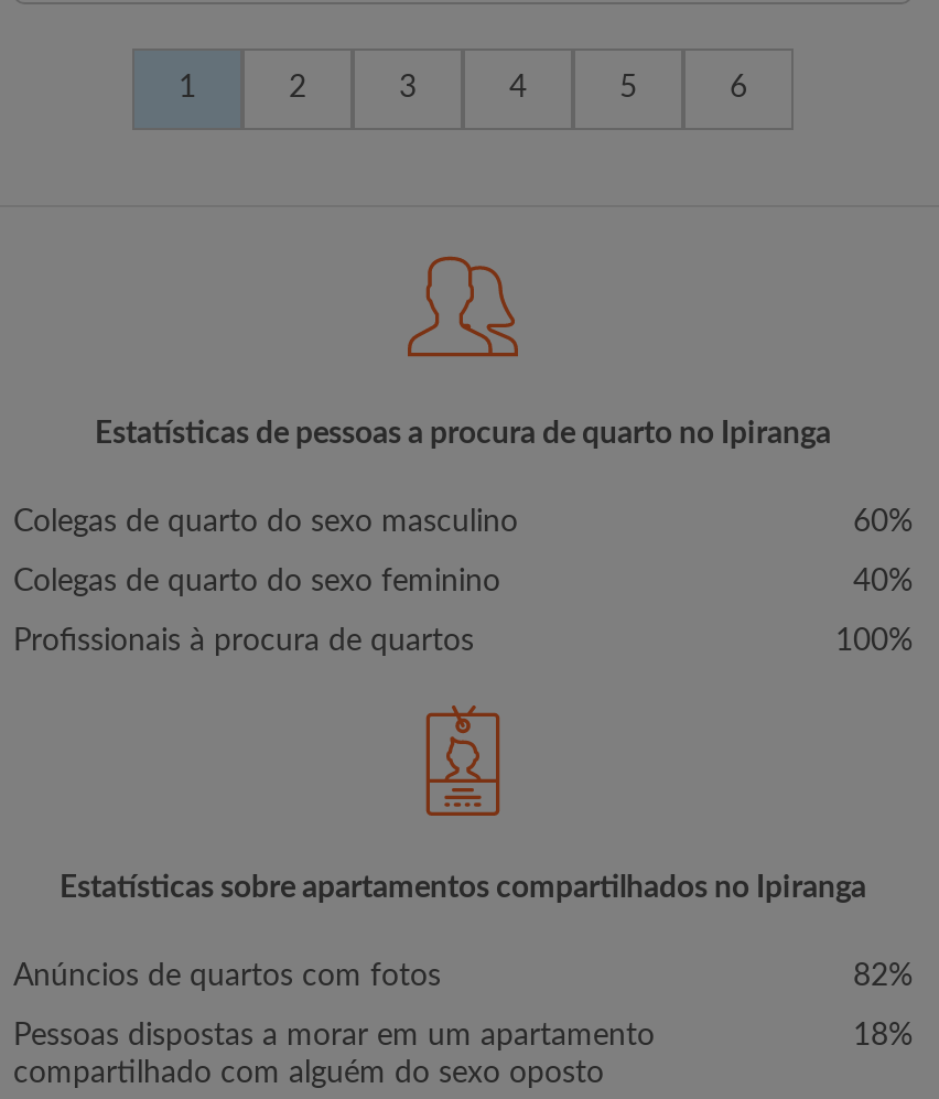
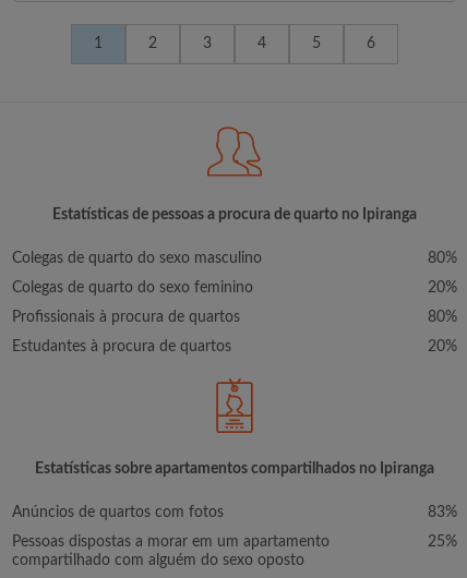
- 60%
+ 80%

- 40%
+ 20%

- 100%
+ 80%
+ Estudantes à procura de quartos
+ 20%

- 82%
+ 83%

- 18%
+ 25%
